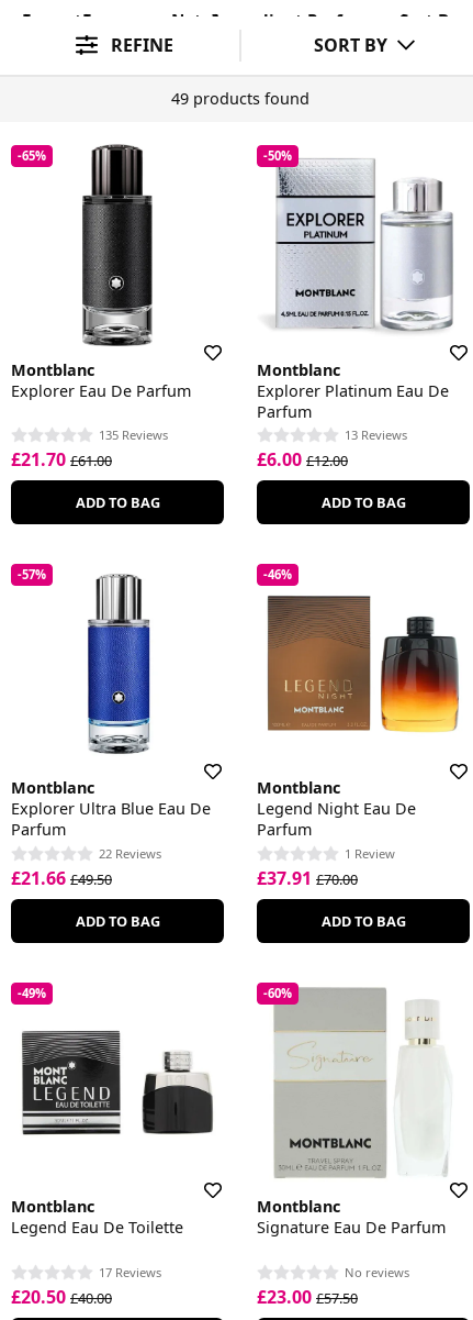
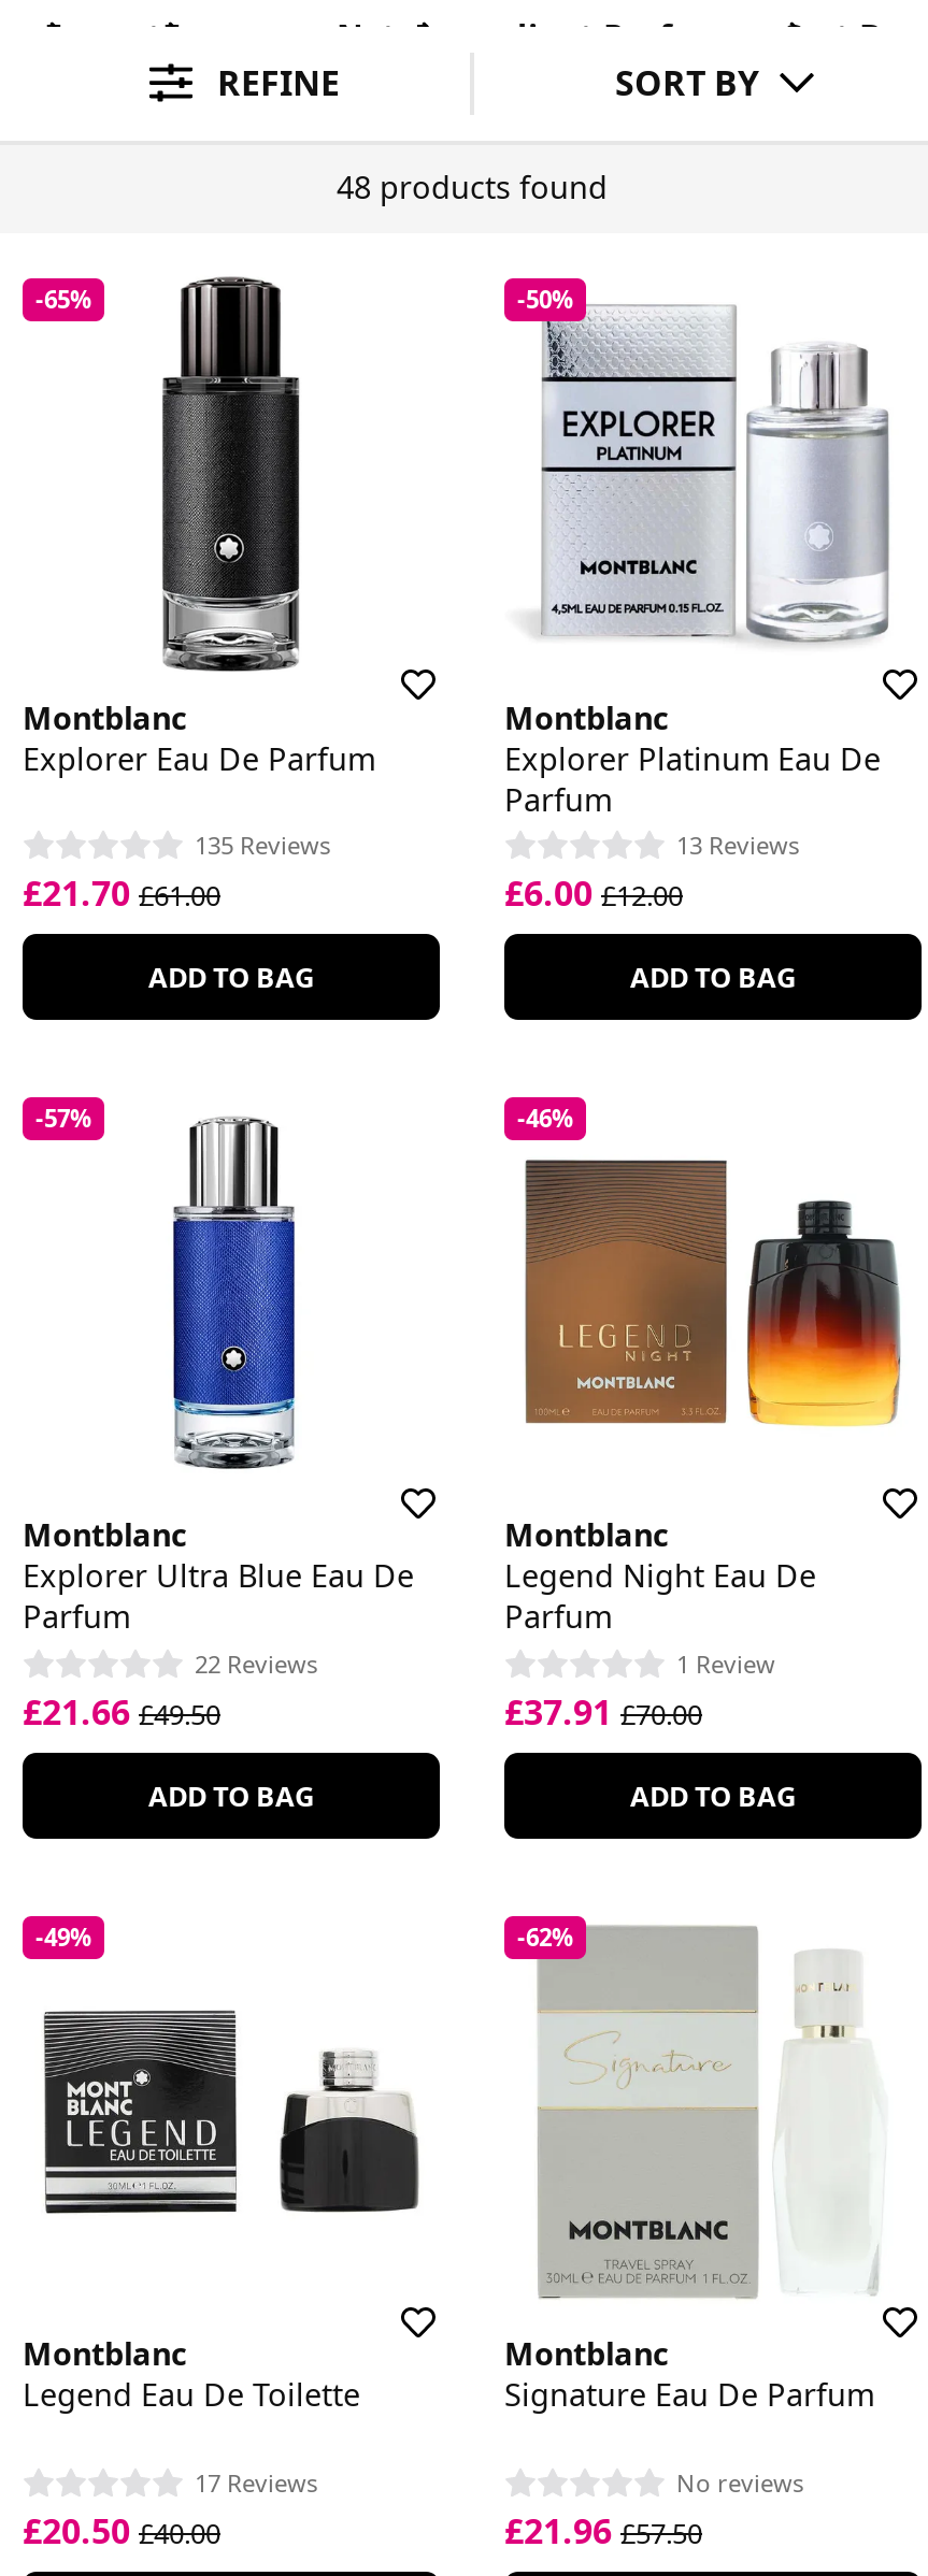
- 49 products found
+ 48 products found

- -60%
+ -62%

- £23.00 £57.50
+ £21.96 £57.50
